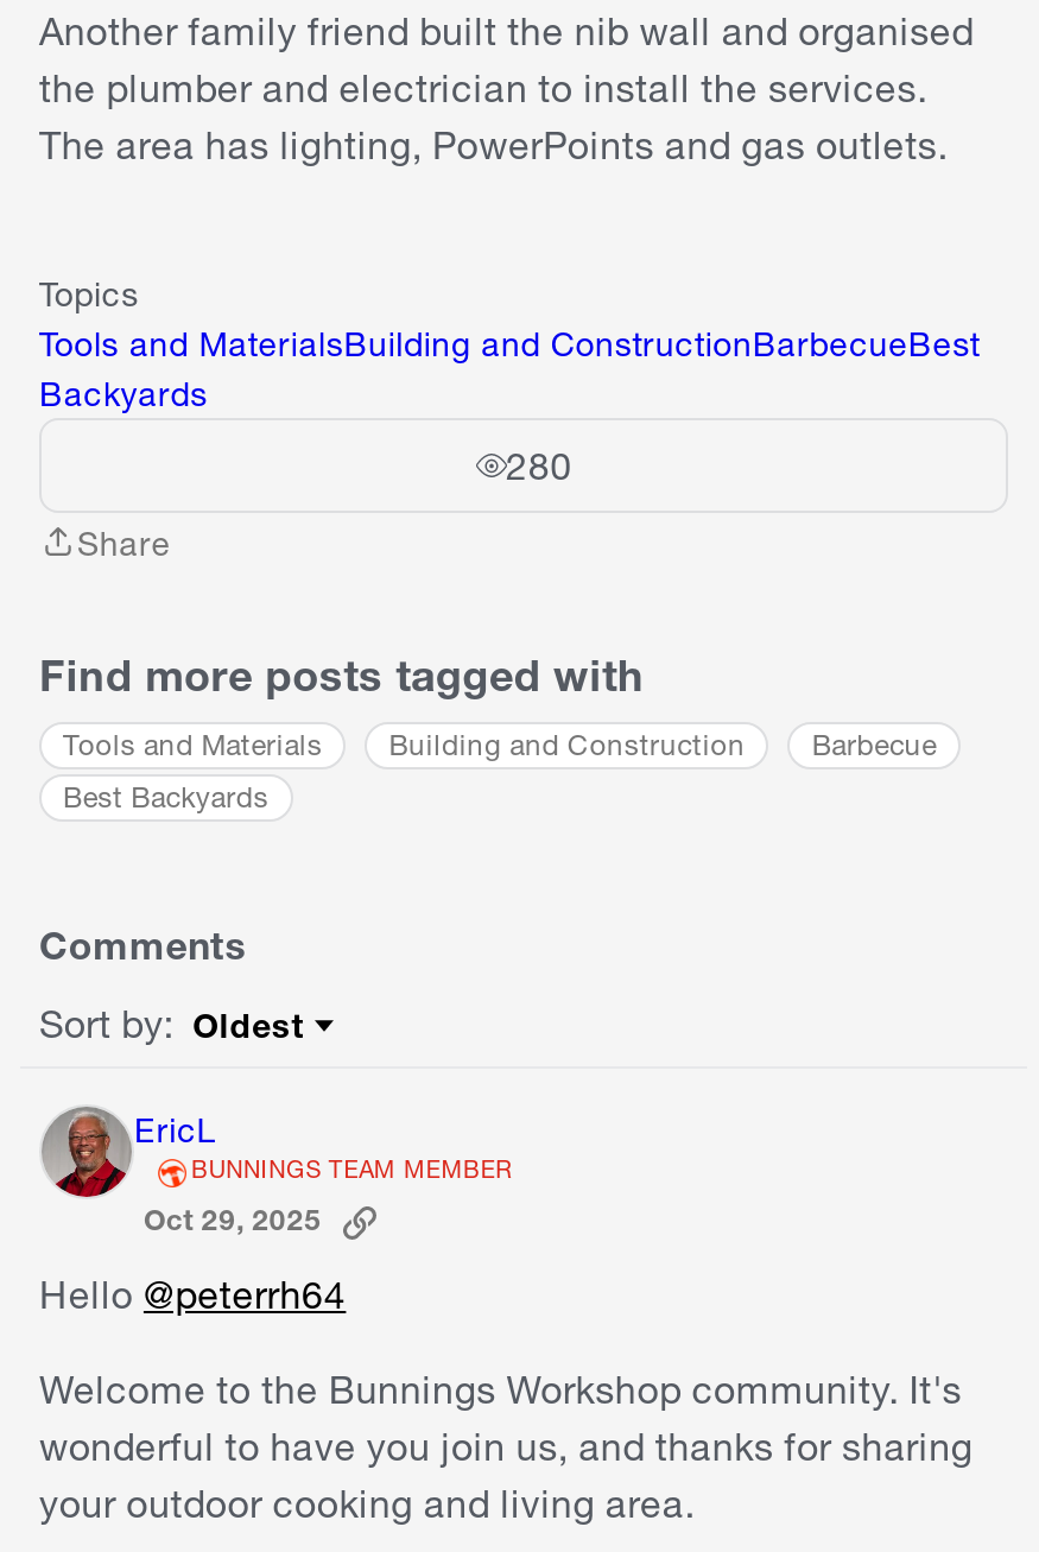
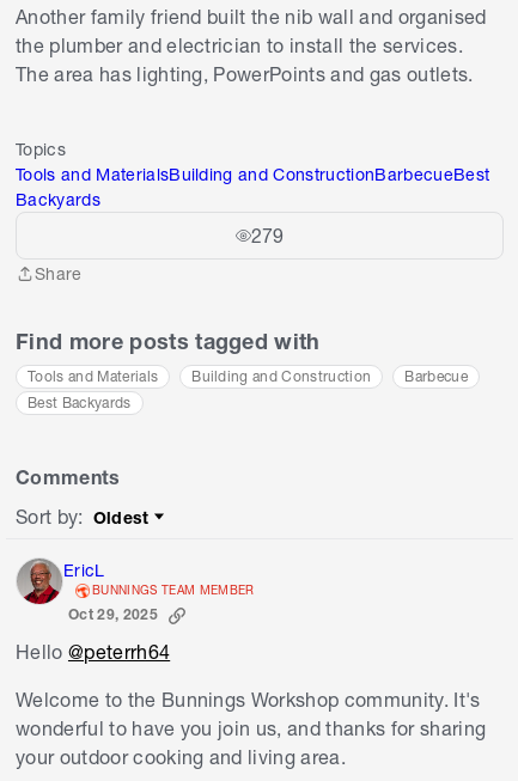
- 280
+ 279
